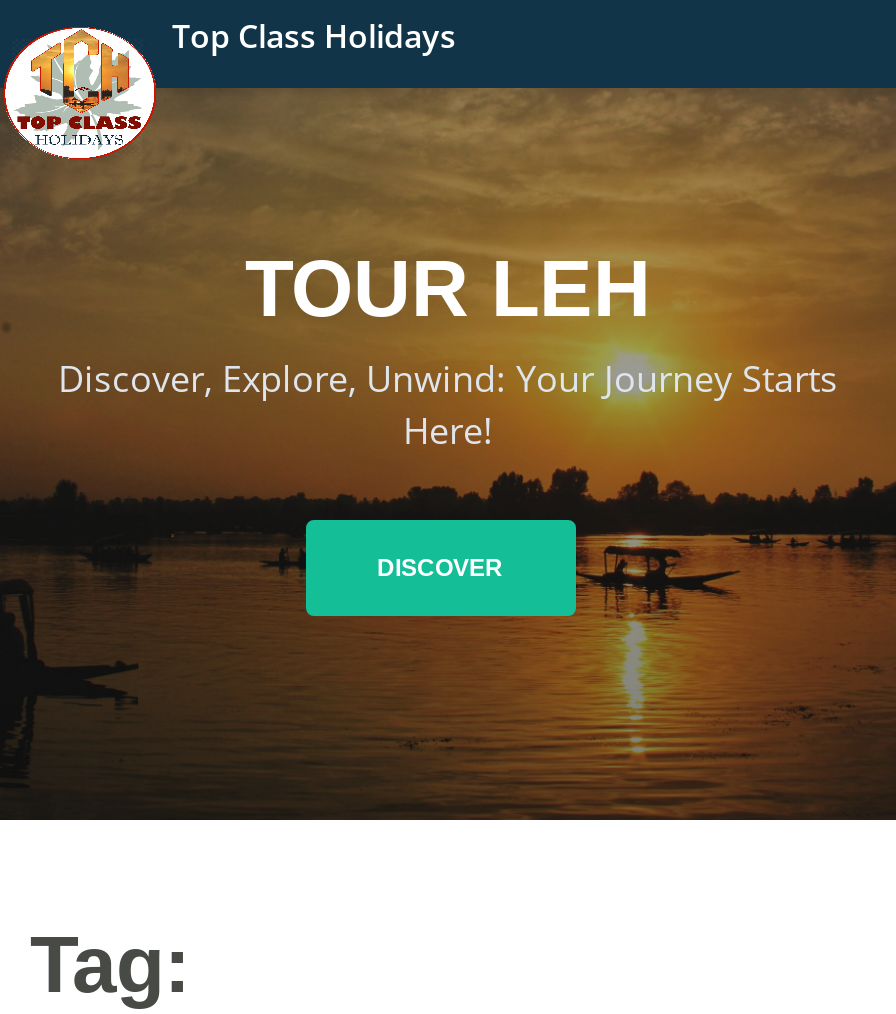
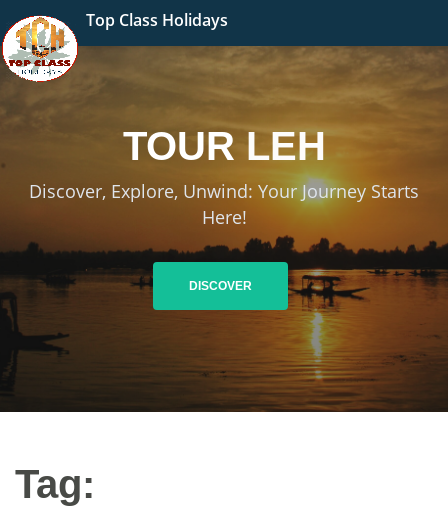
- TOUR
+ TOUR LEH
